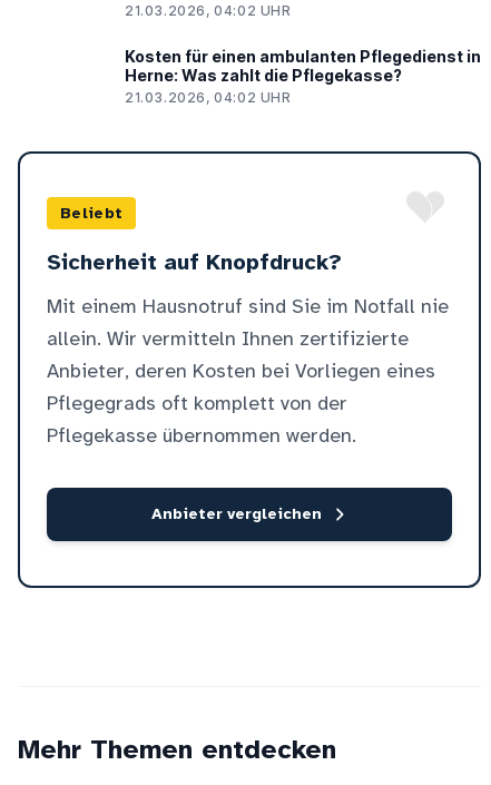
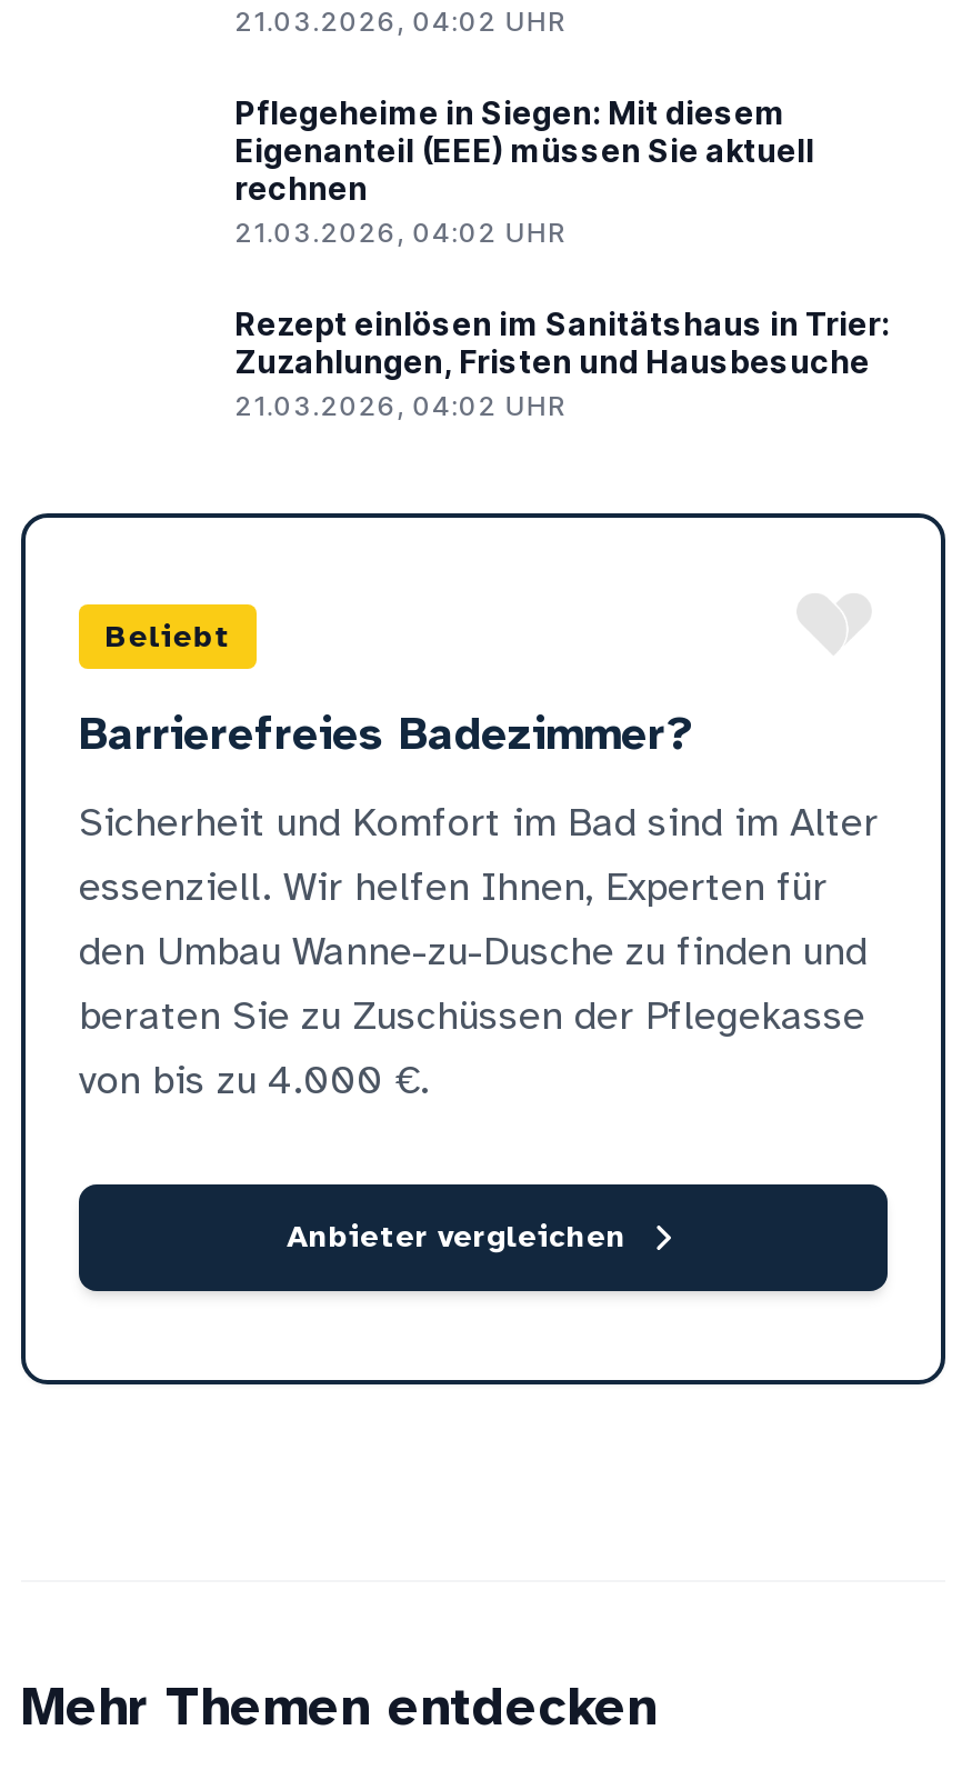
- Kosten für einen ambulanten Pflegedienst in
- Herne: Was zahlt die Pflegekasse?
+ Pflegeheime in Siegen: Mit diesem
+ Eigenanteil (EEE) müssen Sie aktuell
+ rechnen
+ 21.03.2026, 04:02 UHR
+ Rezept einlösen im Sanitätshaus in Trier:
+ Zuzahlungen, Fristen und Hausbesuche

- Sicherheit auf Knopfdruck?
+ Barrierefreies Badezimmer?

- Mit einem Hausnotruf sind Sie im Notfall nie
- allein. Wir vermitteln Ihnen zertifizierte
- Anbieter, deren Kosten bei Vorliegen eines
- Pflegegrads oft komplett von der
- Pflegekasse übernommen werden.
+ Sicherheit und Komfort im Bad sind im Alter
+ essenziell. Wir helfen Ihnen, Experten für
+ den Umbau Wanne-zu-Dusche zu finden und
+ beraten Sie zu Zuschüssen der Pflegekasse
+ von bis zu 4.000 €.
